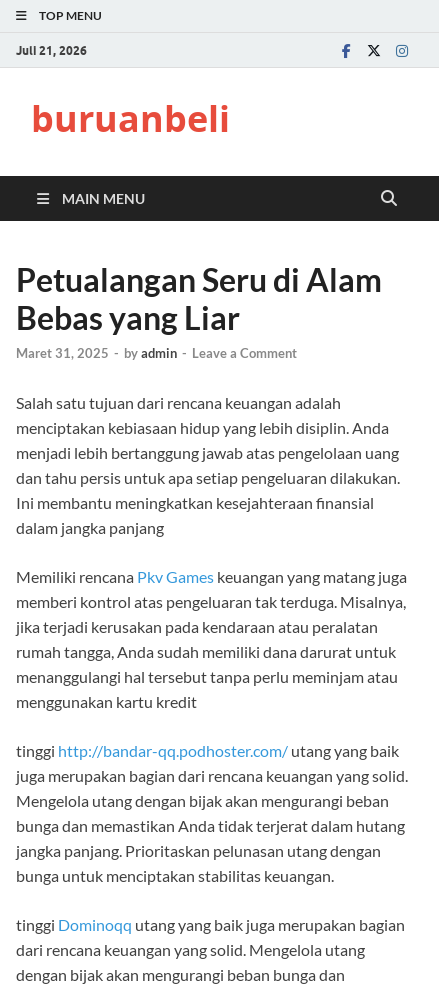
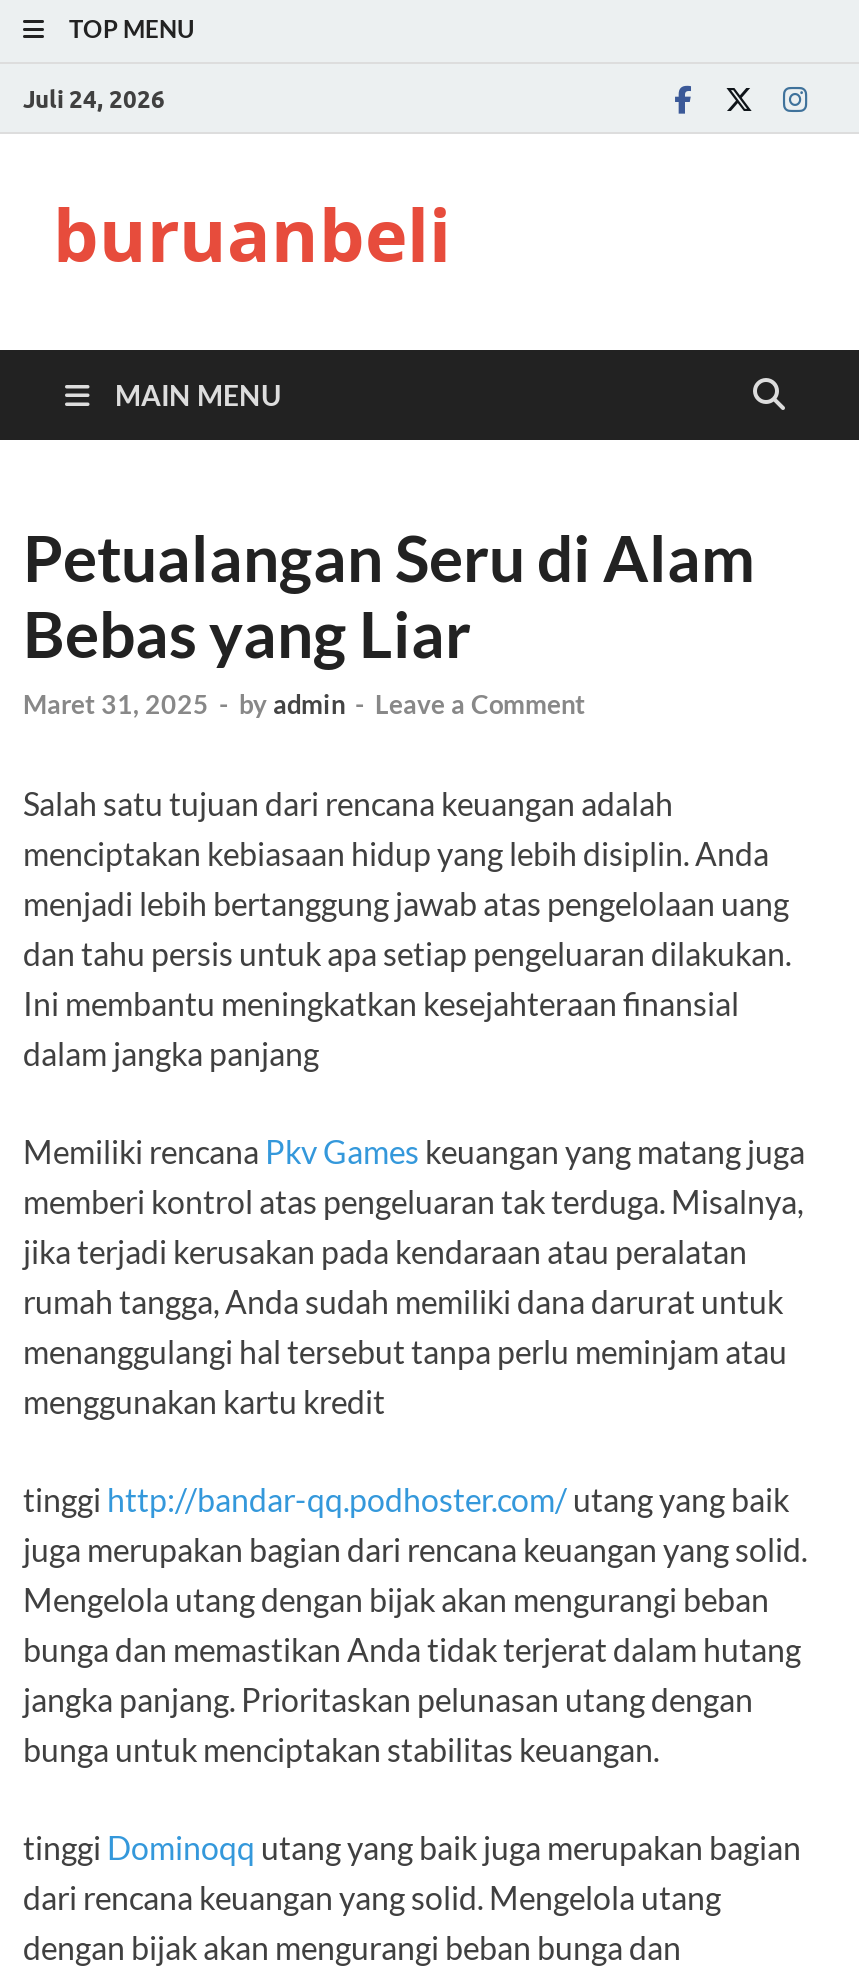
- Juli 21, 2026
+ Juli 24, 2026
